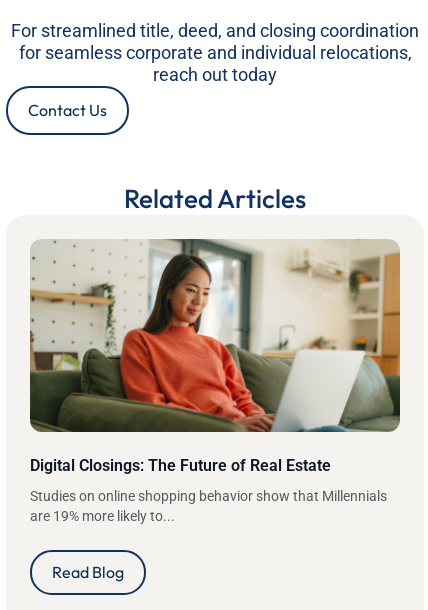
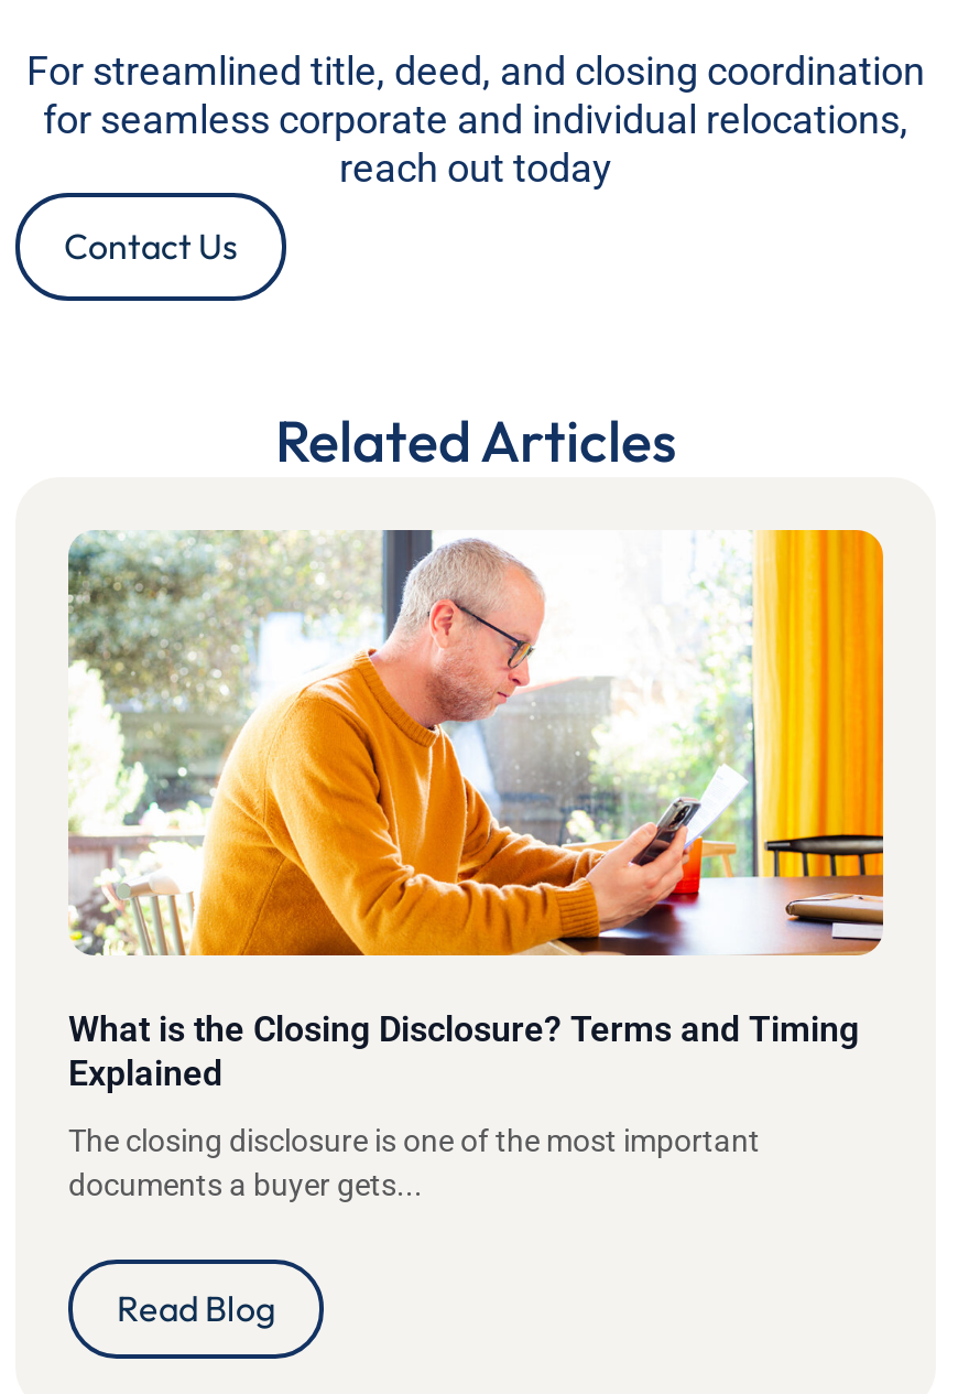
- [image]
- Digital Closings: The Future of Real Estate
+ [image]
+ What is the Closing Disclosure? Terms and Timing
+ Explained

- Studies on online shopping behavior show that Millennials
- are 19% more likely to...
+ The closing disclosure is one of the most important
+ documents a buyer gets...
